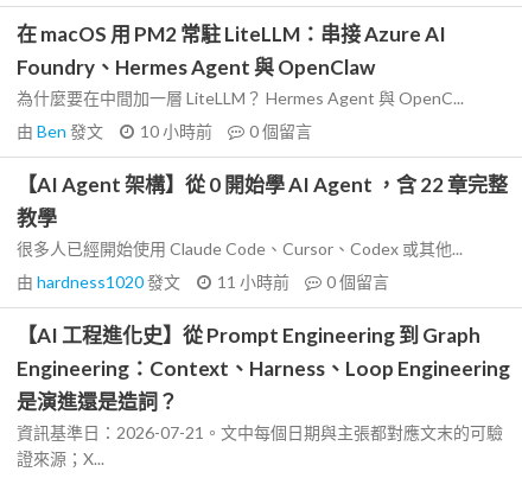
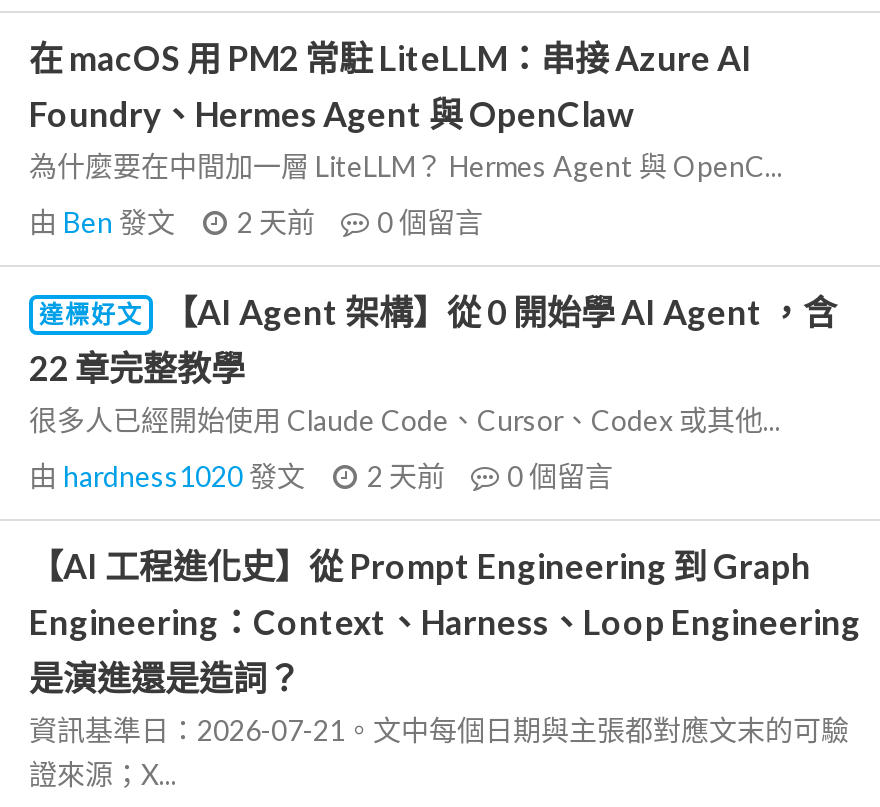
- 由Ben發文 10 小時前 0個留言
+ 由Ben發文 2 天前 0個留言

- 【AI Agent 架構】從 0 開始學 AI Agent ，含 22 章完整
- 教學
+ 達標好文
+ 【AI Agent 架構】從 0 開始學 AI Agent ，含
+ 22 章完整教學

- 由hardness1020發文 11 小時前 0個留言
+ 由hardness1020發文 2 天前 0個留言
